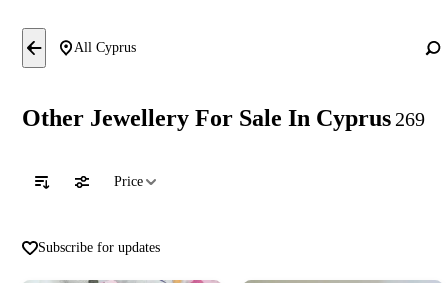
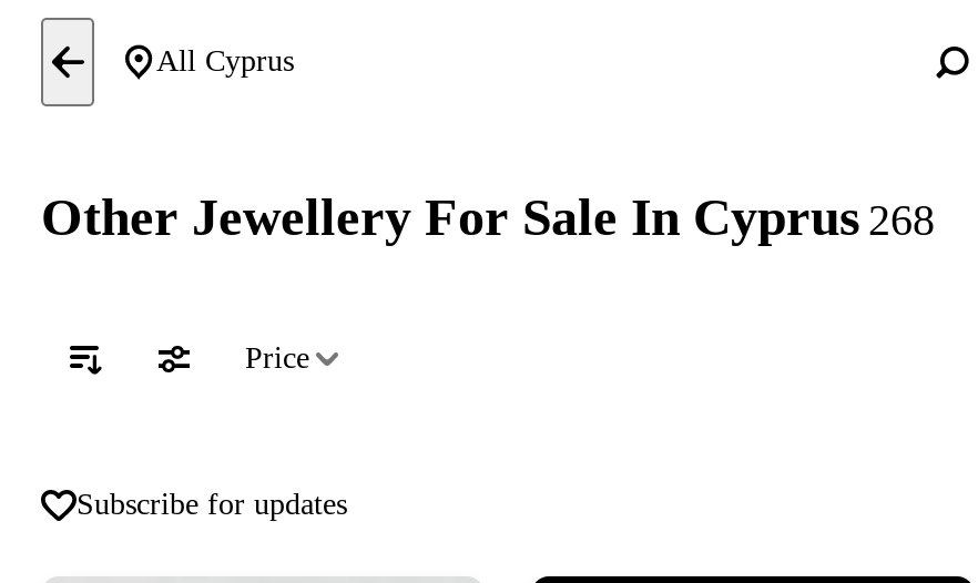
- Other Jewellery For Sale In Cyprus 269
+ Other Jewellery For Sale In Cyprus 268
